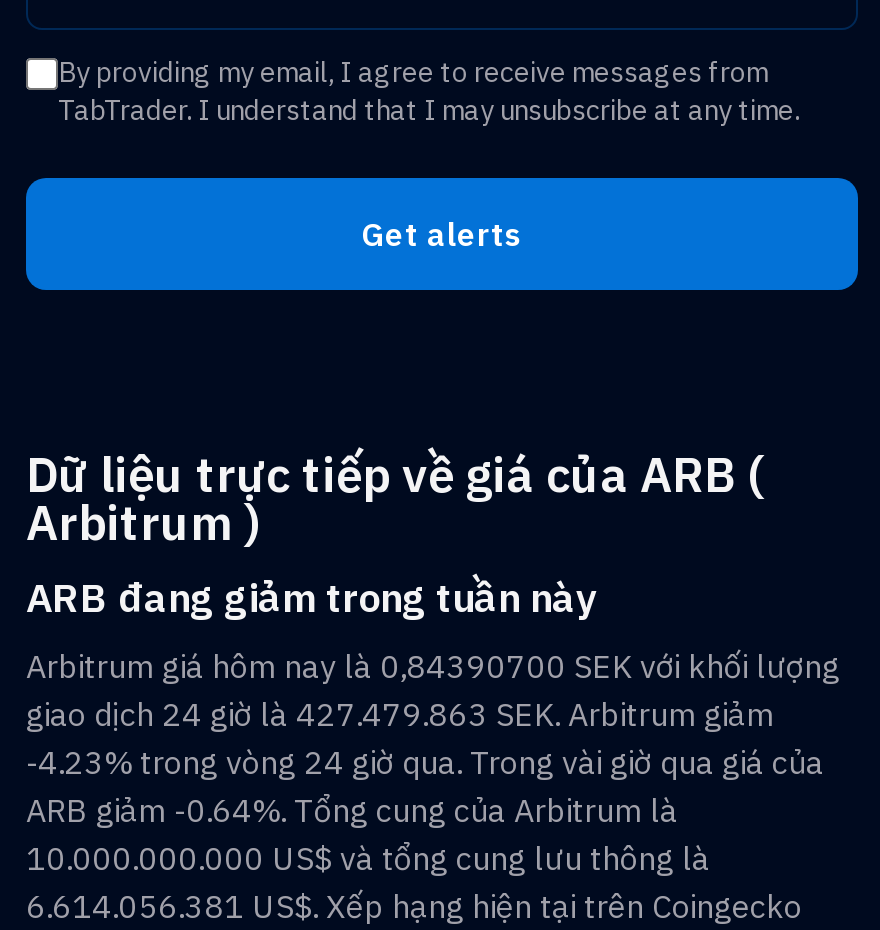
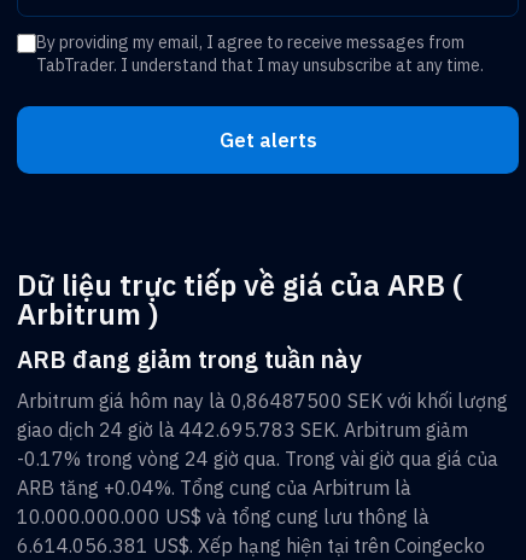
- Arbitrum giá hôm nay là 0,84390700 SEK với khối lượng
+ Arbitrum giá hôm nay là 0,86487500 SEK với khối lượng

- giao dịch 24 giờ là 427.479.863 SEK. Arbitrum giảm
+ giao dịch 24 giờ là 442.695.783 SEK. Arbitrum giảm

- -4.23% trong vòng 24 giờ qua. Trong vài giờ qua giá của
+ -0.17% trong vòng 24 giờ qua. Trong vài giờ qua giá của

- ARB giảm -0.64%. Tổng cung của Arbitrum là
+ ARB tăng +0.04%. Tổng cung của Arbitrum là
